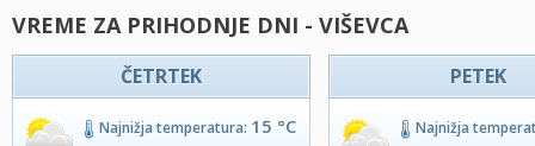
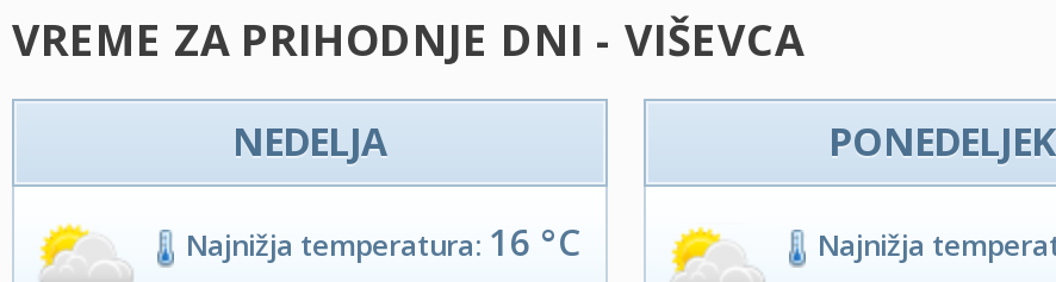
- ČETRTEK
+ NEDELJA

- PETEK
+ PONEDELJEK

- Najnižja temperatura: 15 °C
+ Najnižja temperatura: 16 °C
